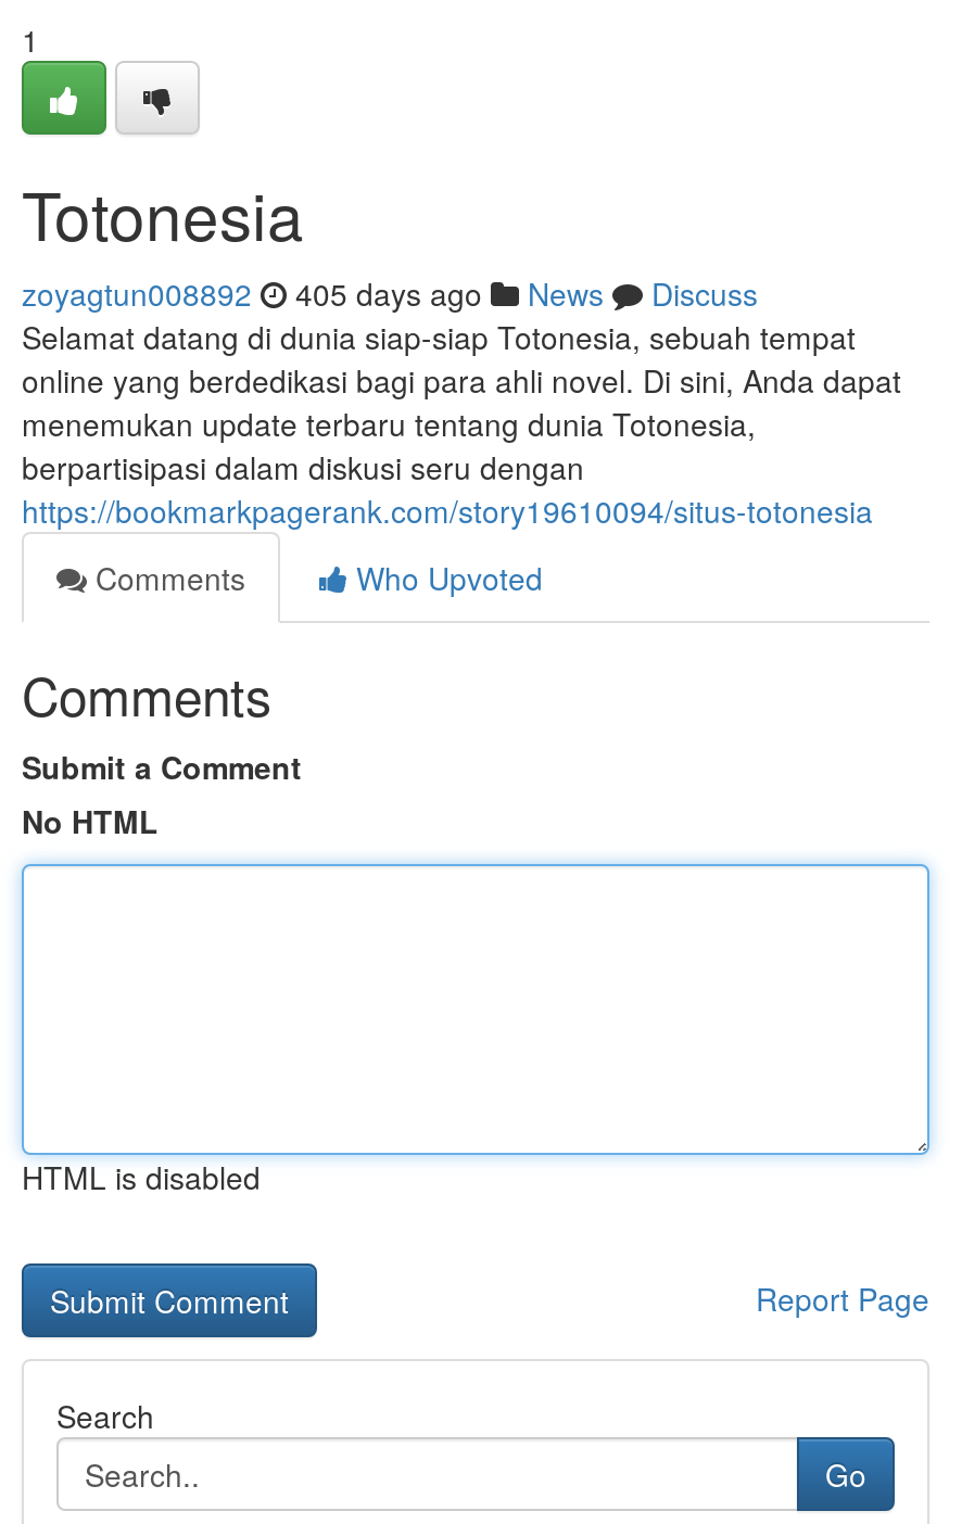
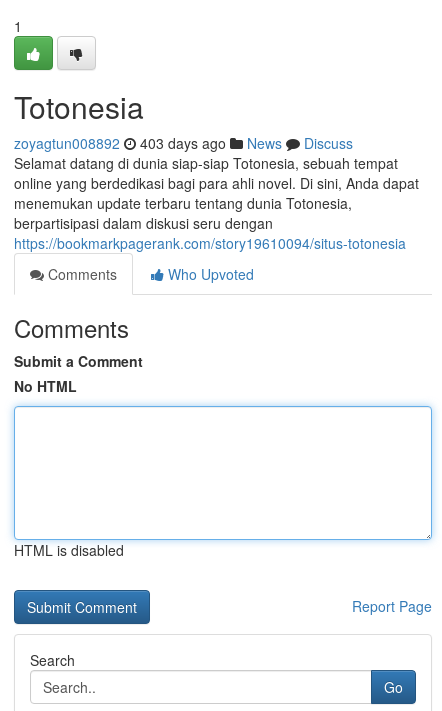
- zoyagtun008892 405 days ago News Discuss
+ zoyagtun008892 403 days ago News Discuss
